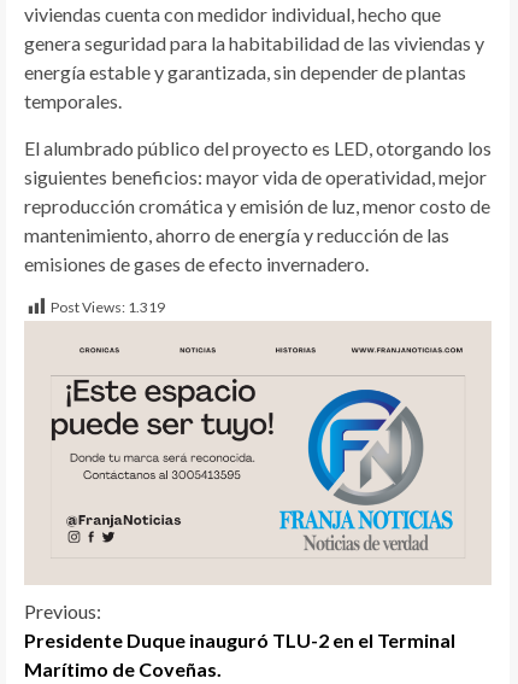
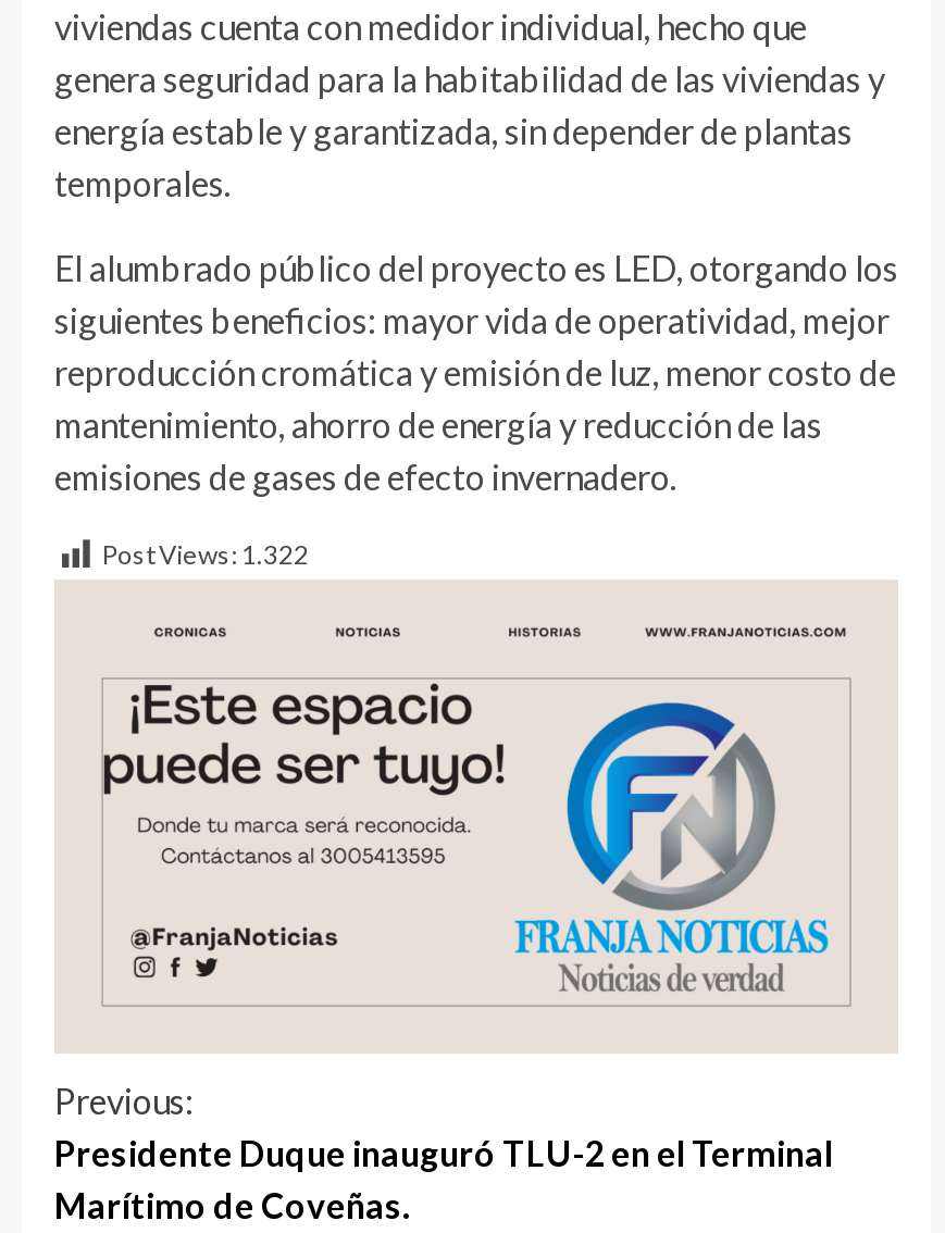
- Post Views: 1.319
+ Post Views: 1.322
